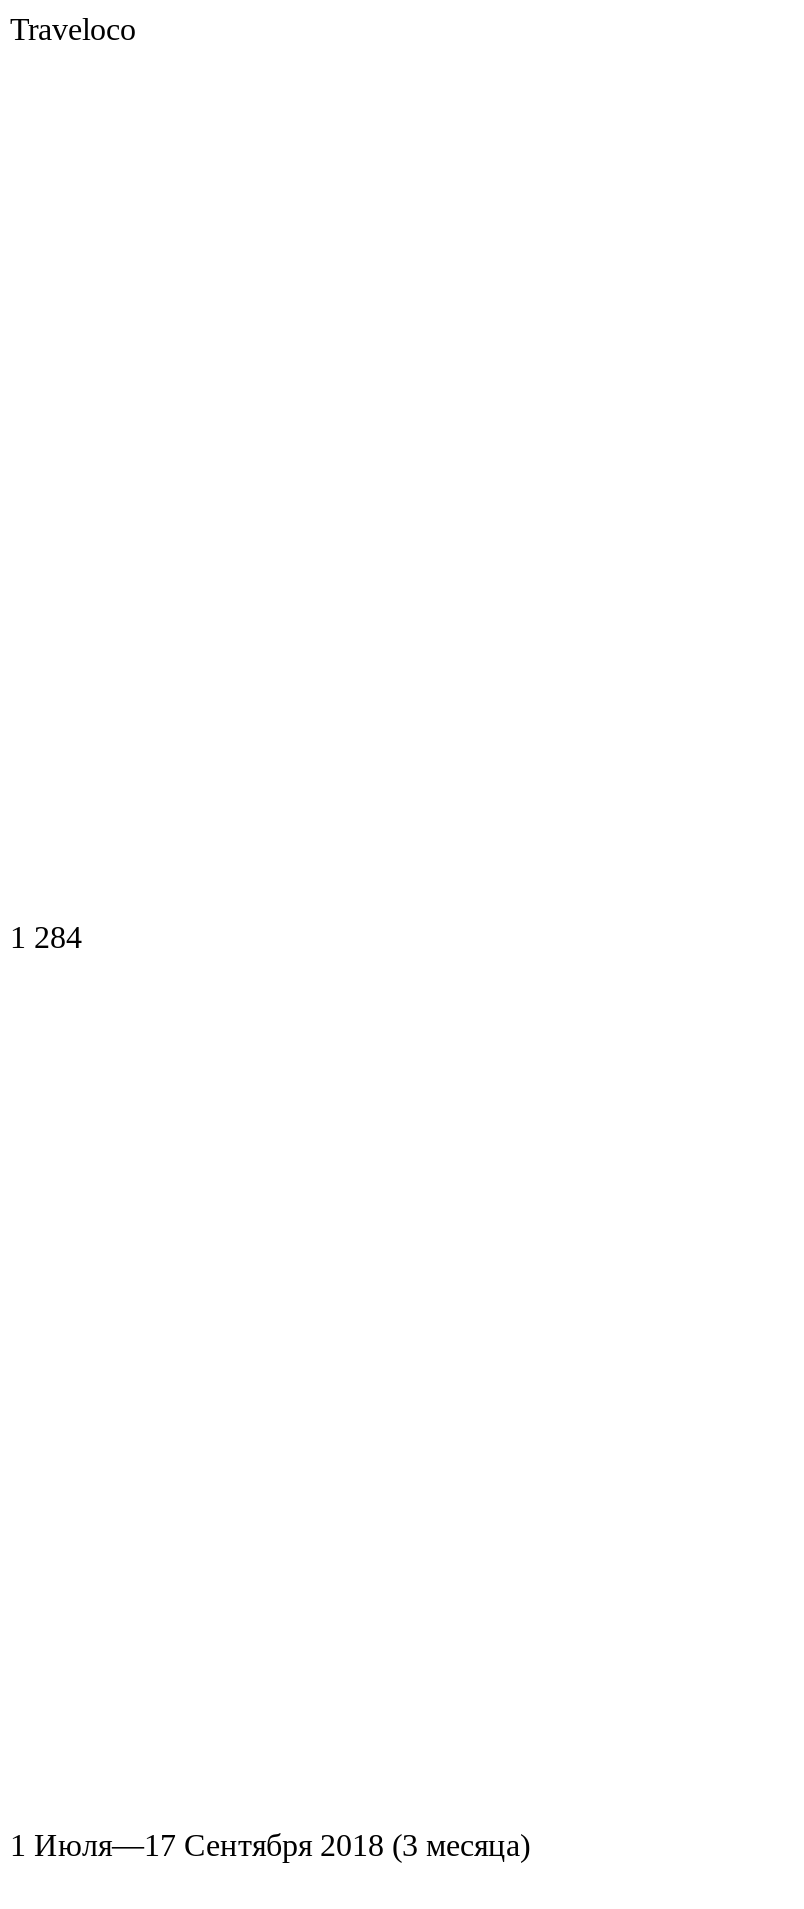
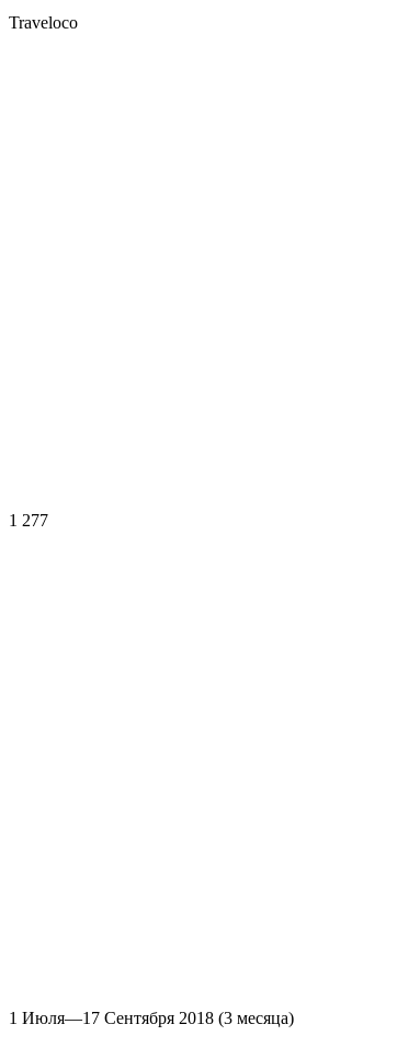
- 1 284
+ 1 277
